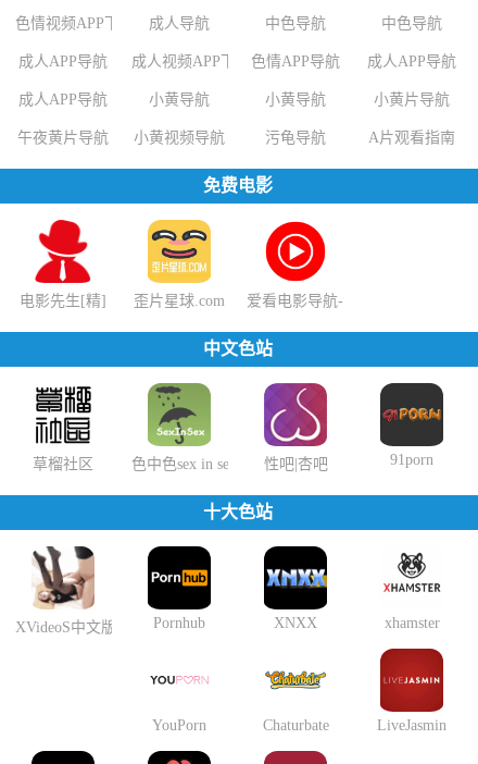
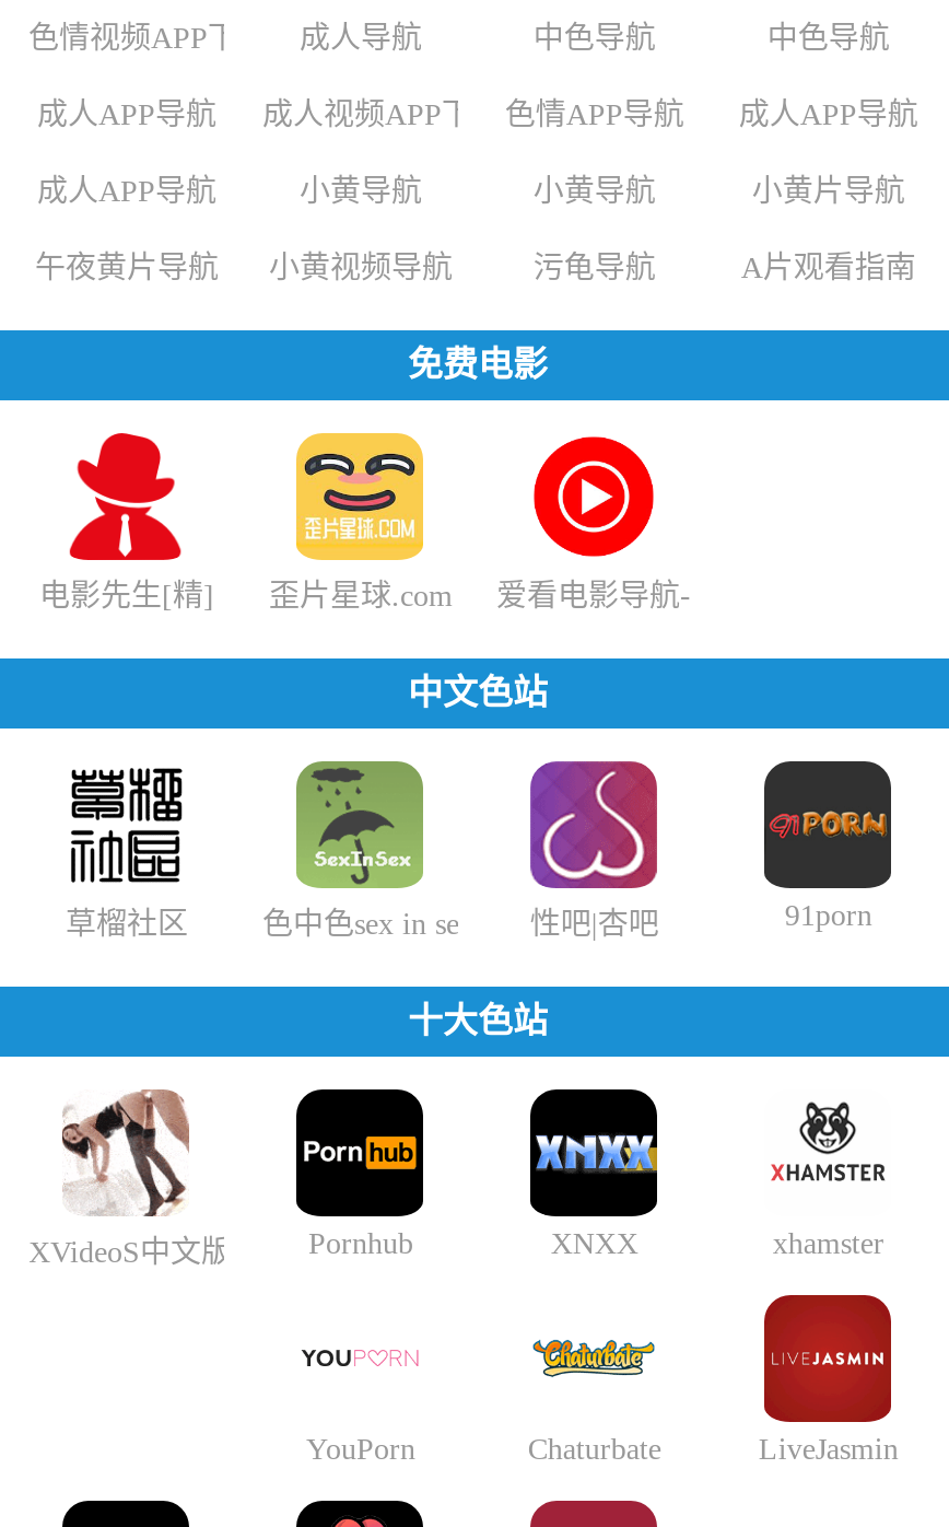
- [image]
+ [image]
